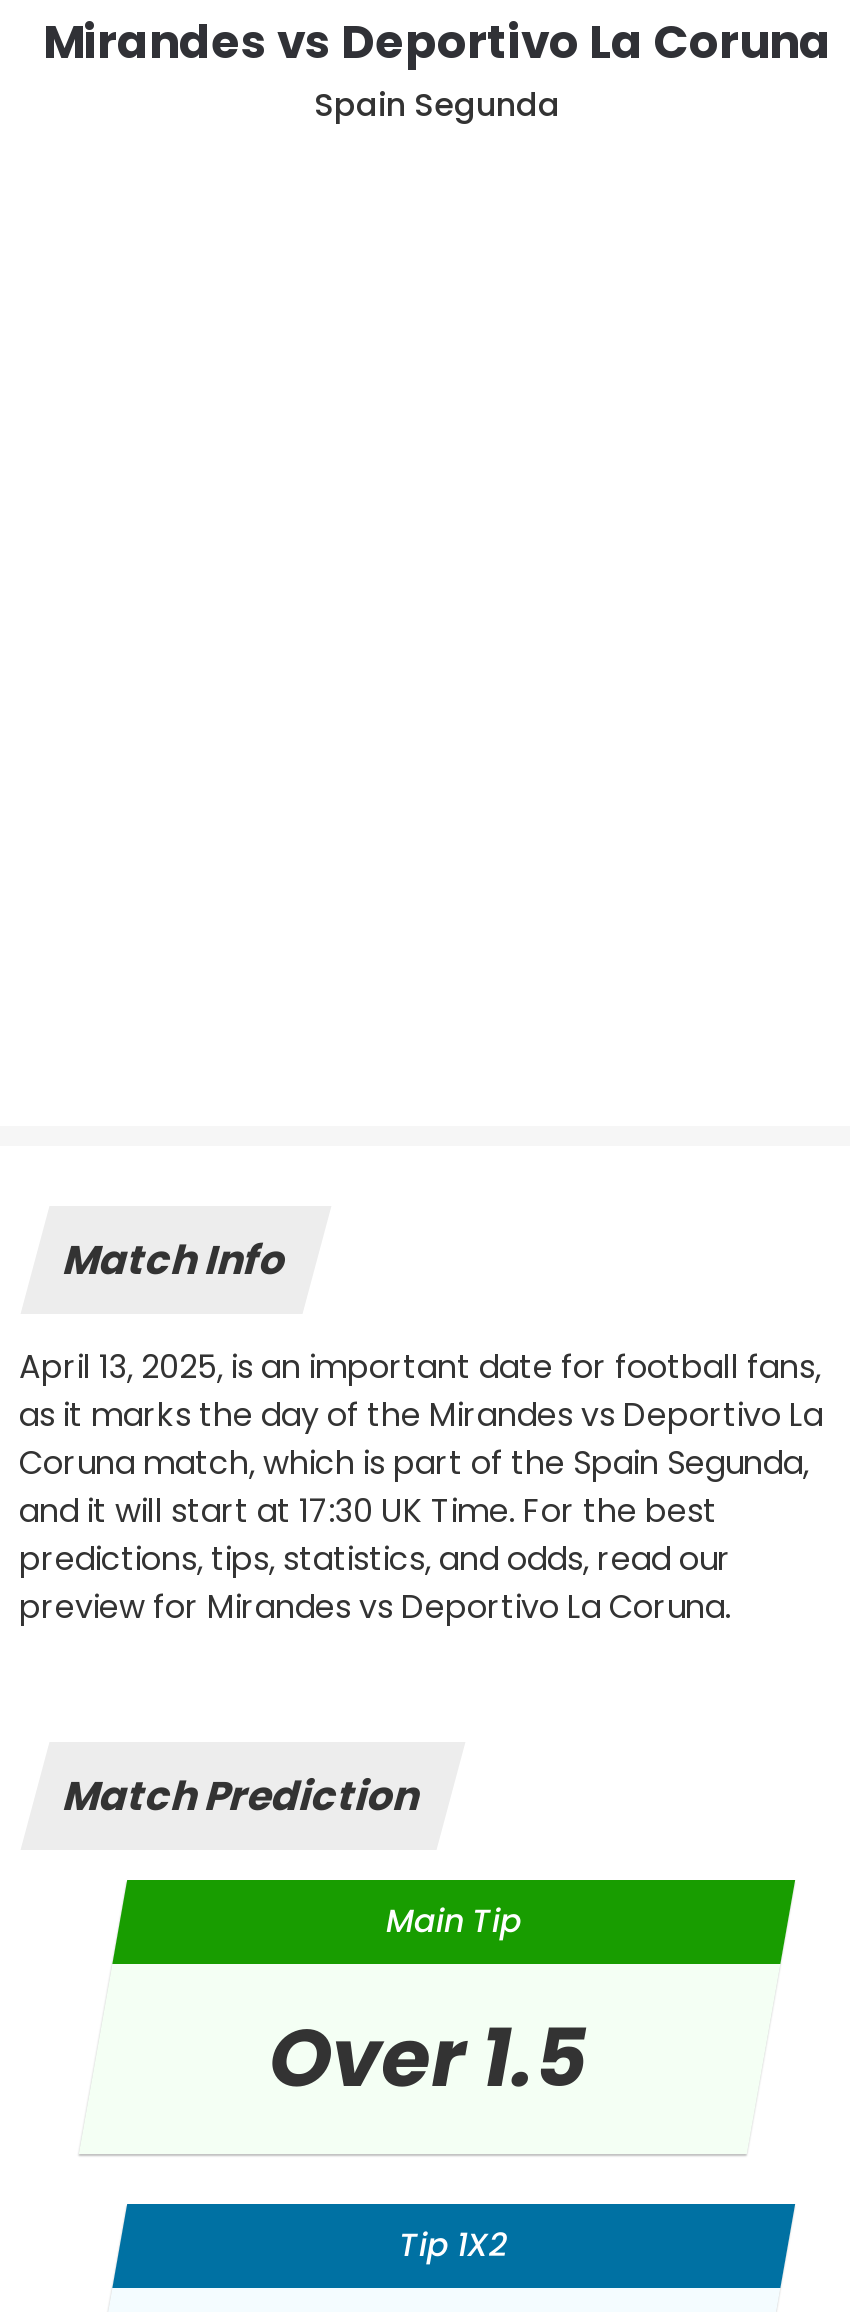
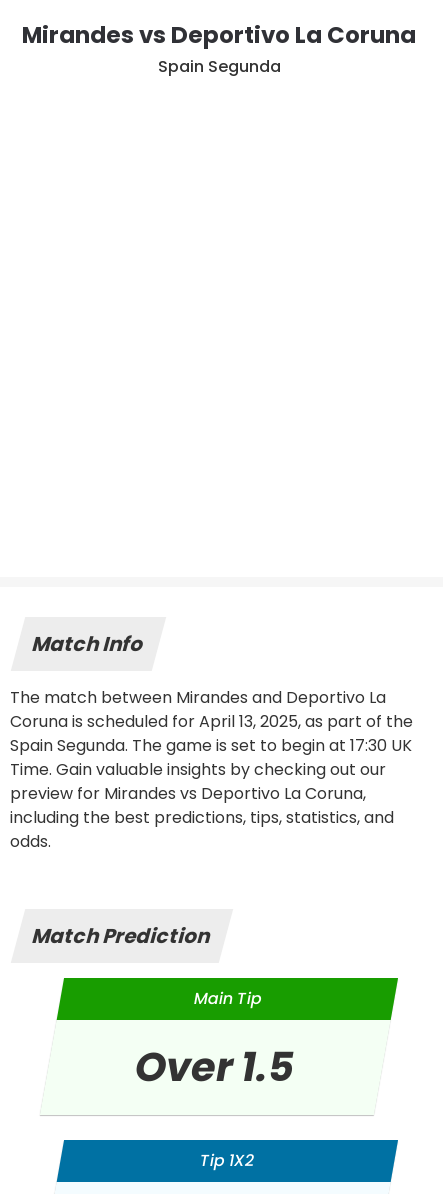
- April 13, 2025, is an important date for football fans,
- as it marks the day of the Mirandes vs Deportivo La
- Coruna match, which is part of the Spain Segunda,
- and it will start at 17:30 UK Time. For the best
- predictions, tips, statistics, and odds, read our
- preview for Mirandes vs Deportivo La Coruna.
+ The match between Mirandes and Deportivo La
+ Coruna is scheduled for April 13, 2025, as part of the
+ Spain Segunda. The game is set to begin at 17:30 UK
+ Time. Gain valuable insights by checking out our
+ preview for Mirandes vs Deportivo La Coruna,
+ including the best predictions, tips, statistics, and
+ odds.
